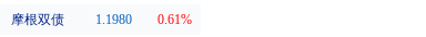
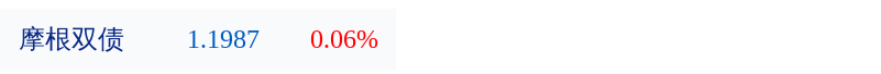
- 1.1980
+ 1.1987

- 0.61%
+ 0.06%
